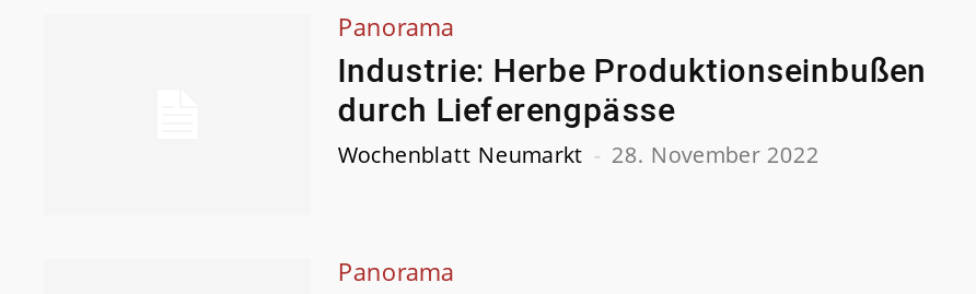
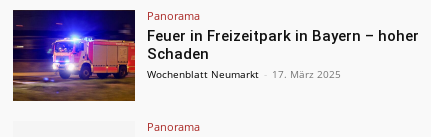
+ [image]

- Industrie: Herbe Produktionseinbußen
- durch Lieferengpässe
- Wochenblatt Neumarkt - 28. November 2022
+ Feuer in Freizeitpark in Bayern – hoher
+ Schaden
+ Wochenblatt Neumarkt - 17. März 2025
